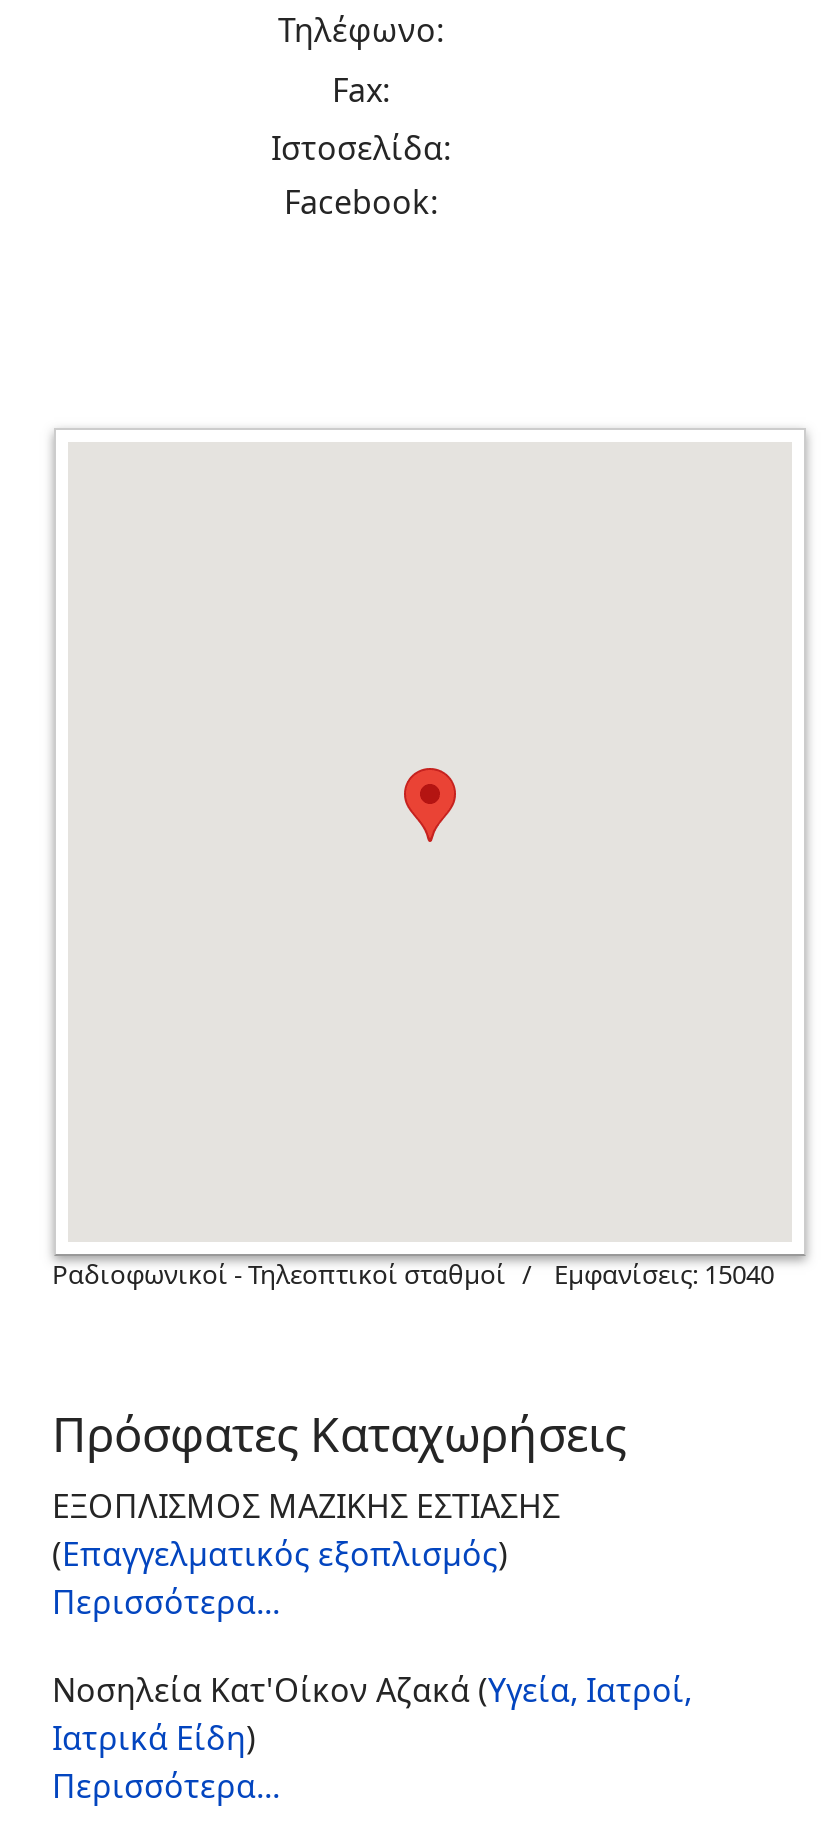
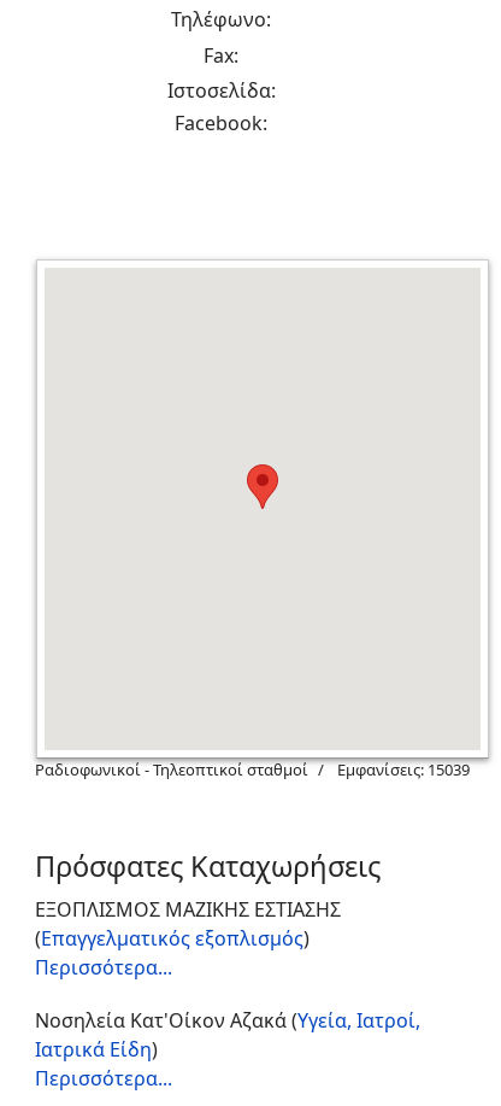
- Ραδιοφωνικοί - Τηλεοπτικοί σταθμοί Εμφανίσεις: 15040
+ Ραδιοφωνικοί - Τηλεοπτικοί σταθμοί Εμφανίσεις: 15039
